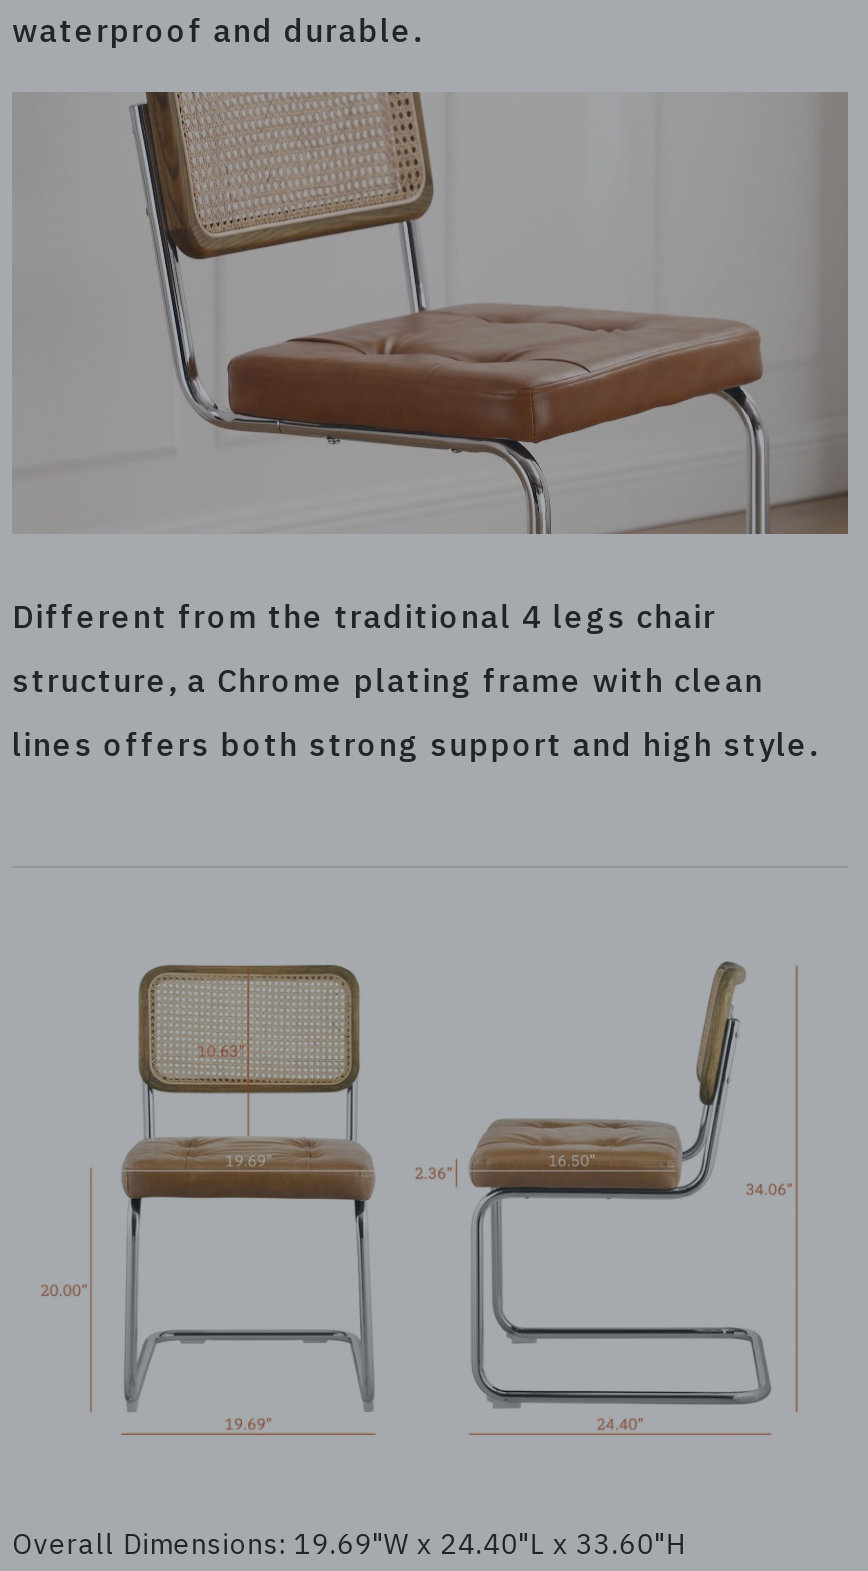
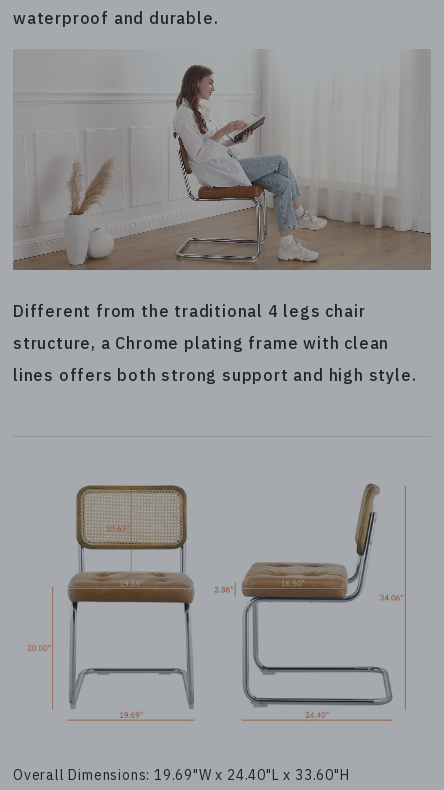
- [image]
+ [image]
